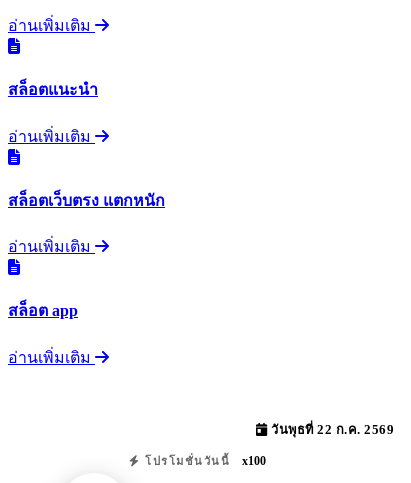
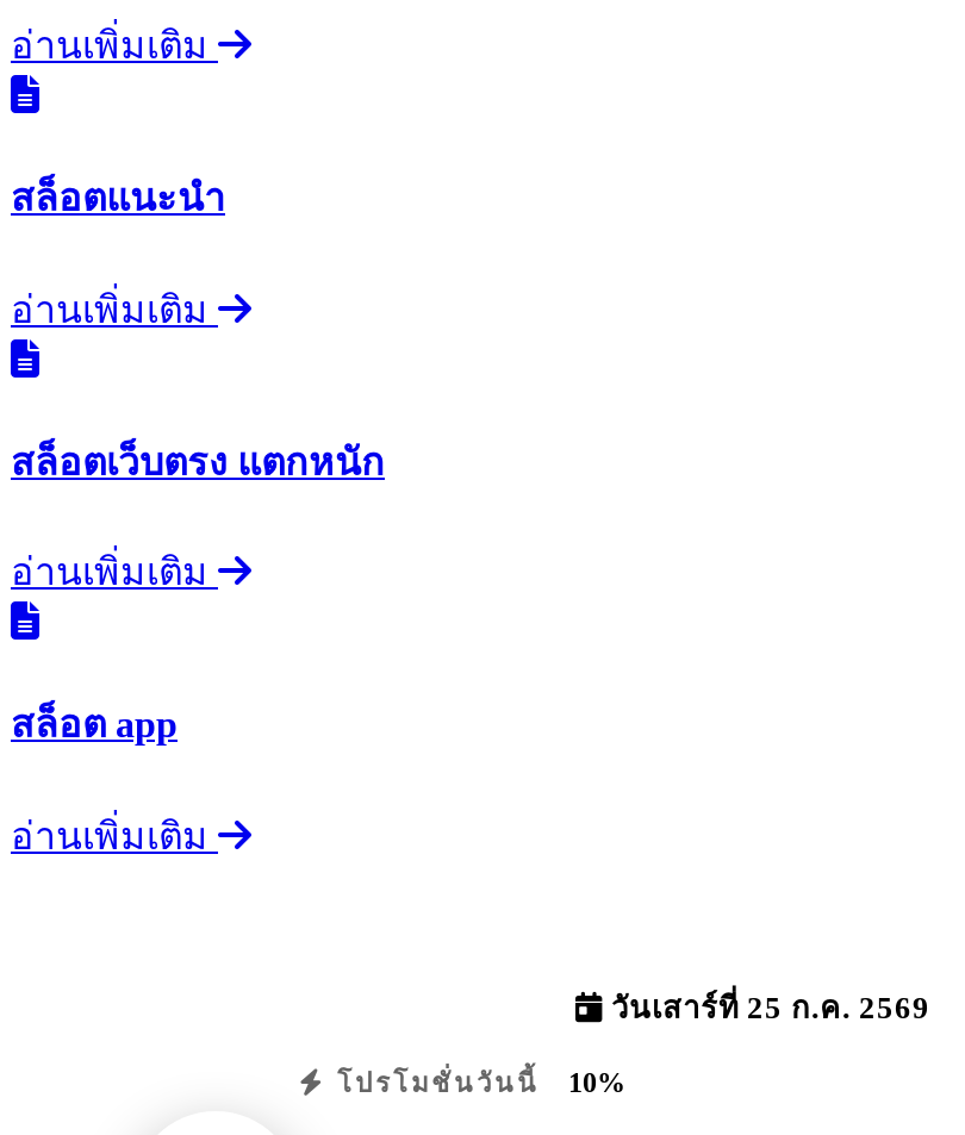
- วันพุธที่ 22 ก.ค. 2569
+ วันเสาร์ที่ 25 ก.ค. 2569

- โปรโมชั่นวันนี้ x100
+ โปรโมชั่นวันนี้ 10%
